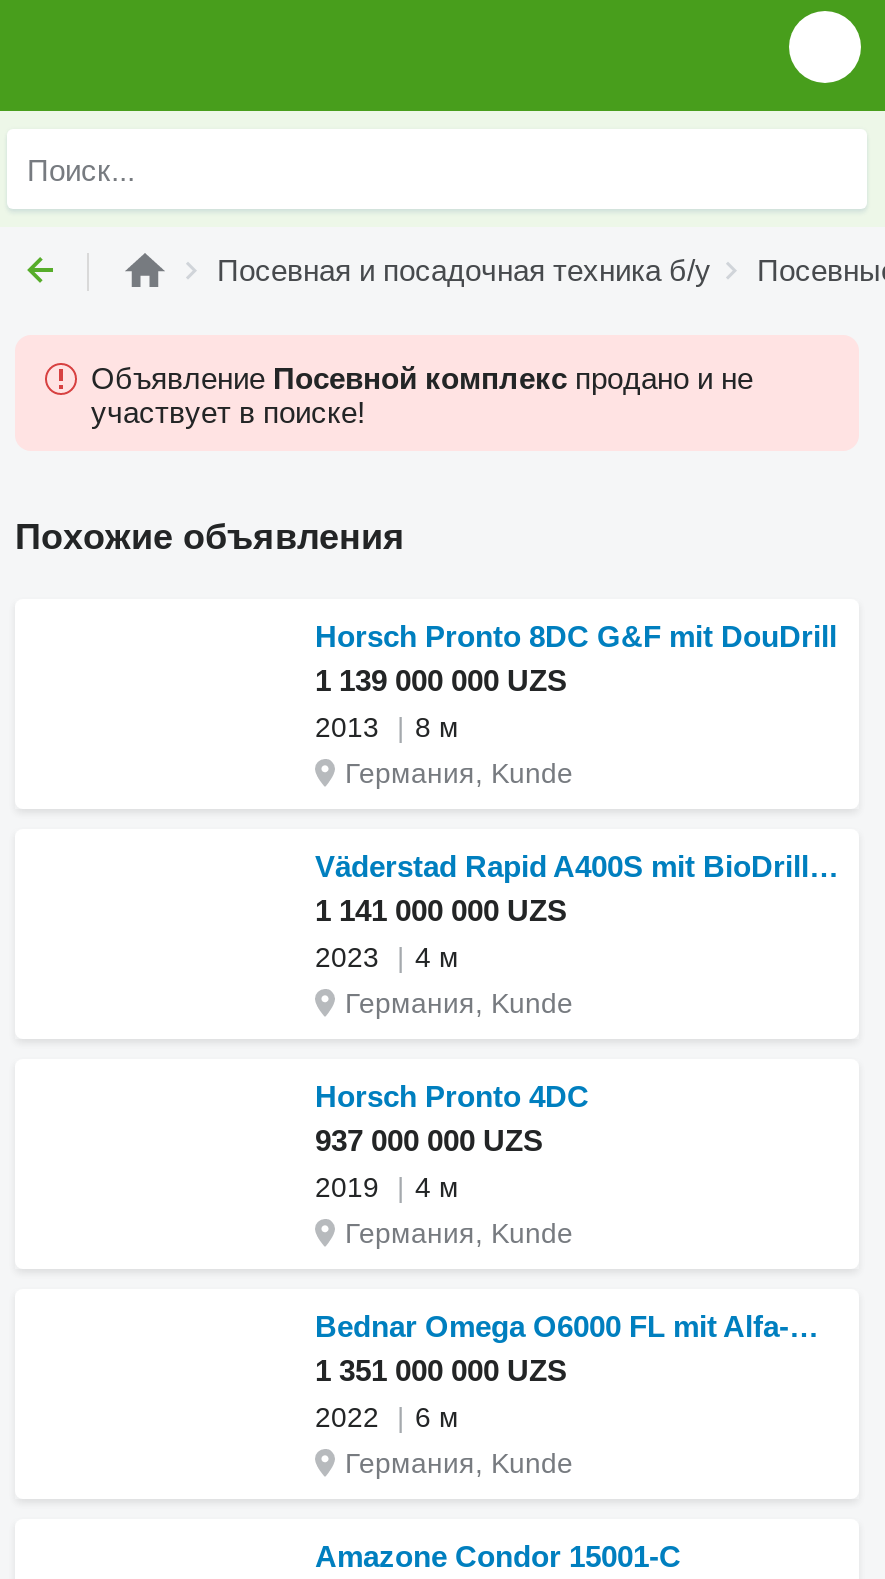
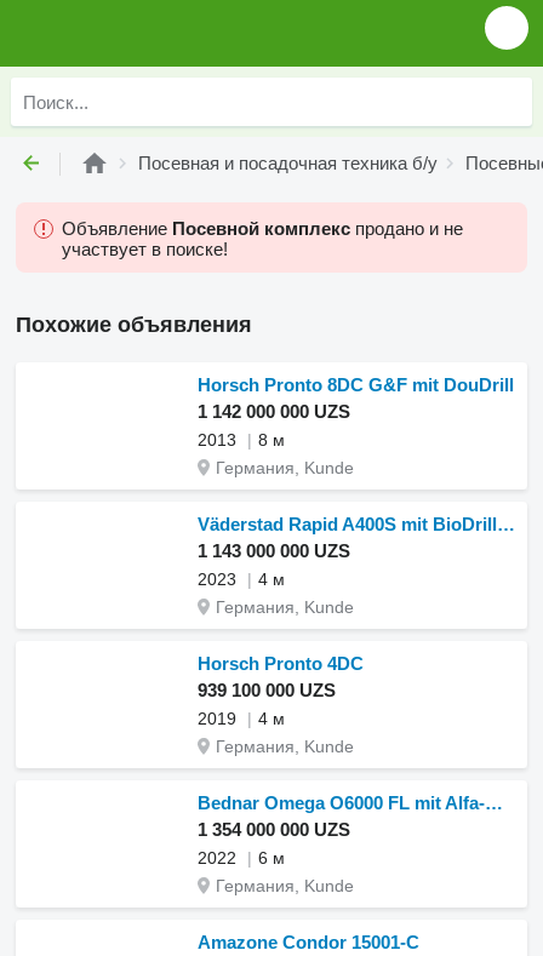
- 1 139 000 000 UZS
+ 1 142 000 000 UZS

- 1 141 000 000 UZS
+ 1 143 000 000 UZS

- 937 000 000 UZS
+ 939 100 000 UZS

- 1 351 000 000 UZS
+ 1 354 000 000 UZS
